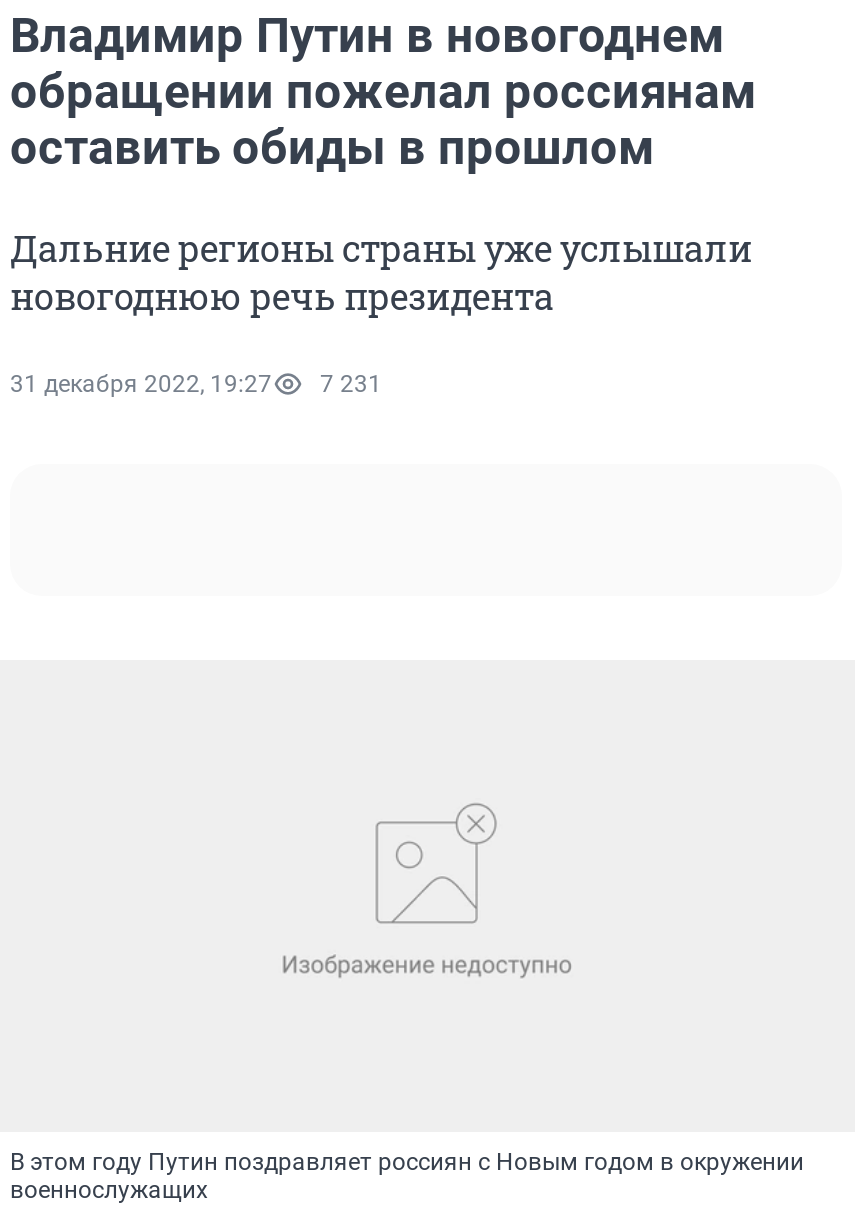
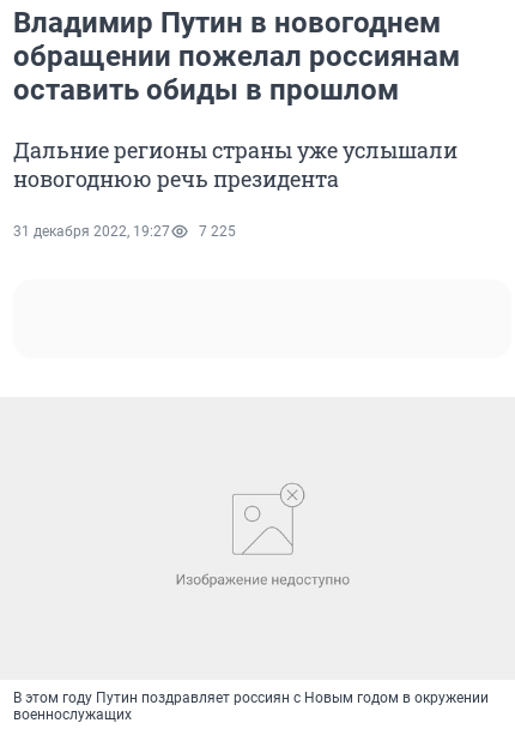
- 31 декабря 2022, 19:27 7 231
+ 31 декабря 2022, 19:27 7 225
